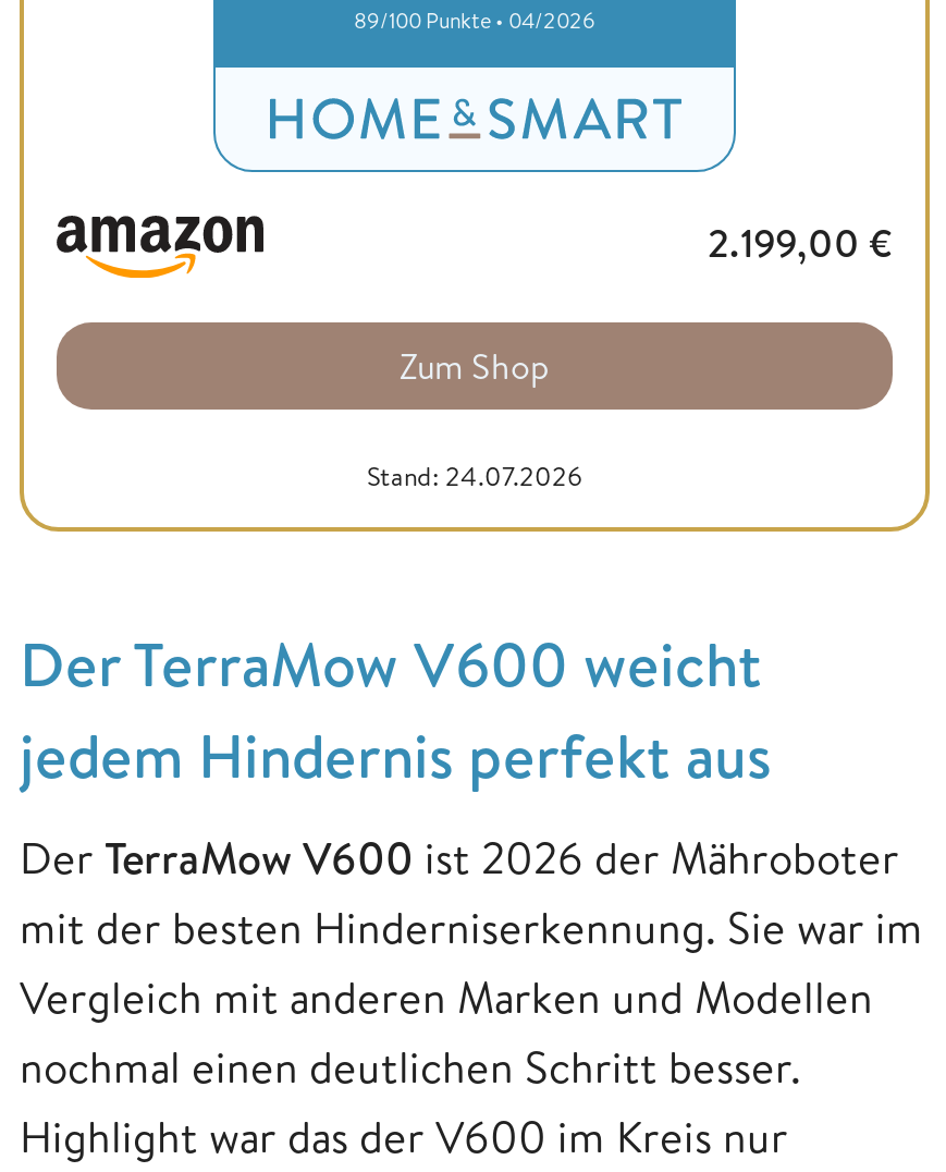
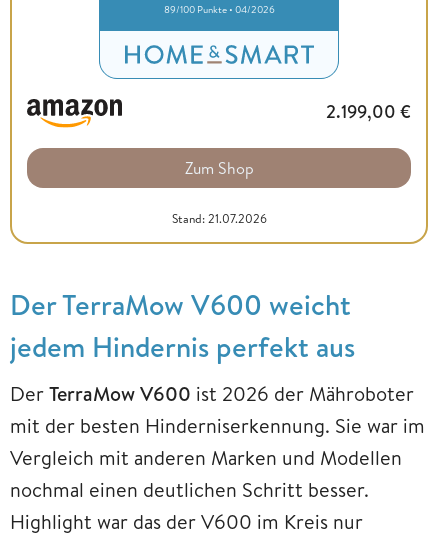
- Stand: 24.07.2026
+ Stand: 21.07.2026
